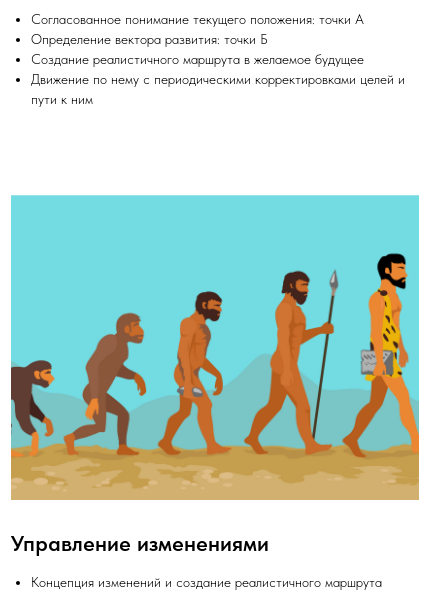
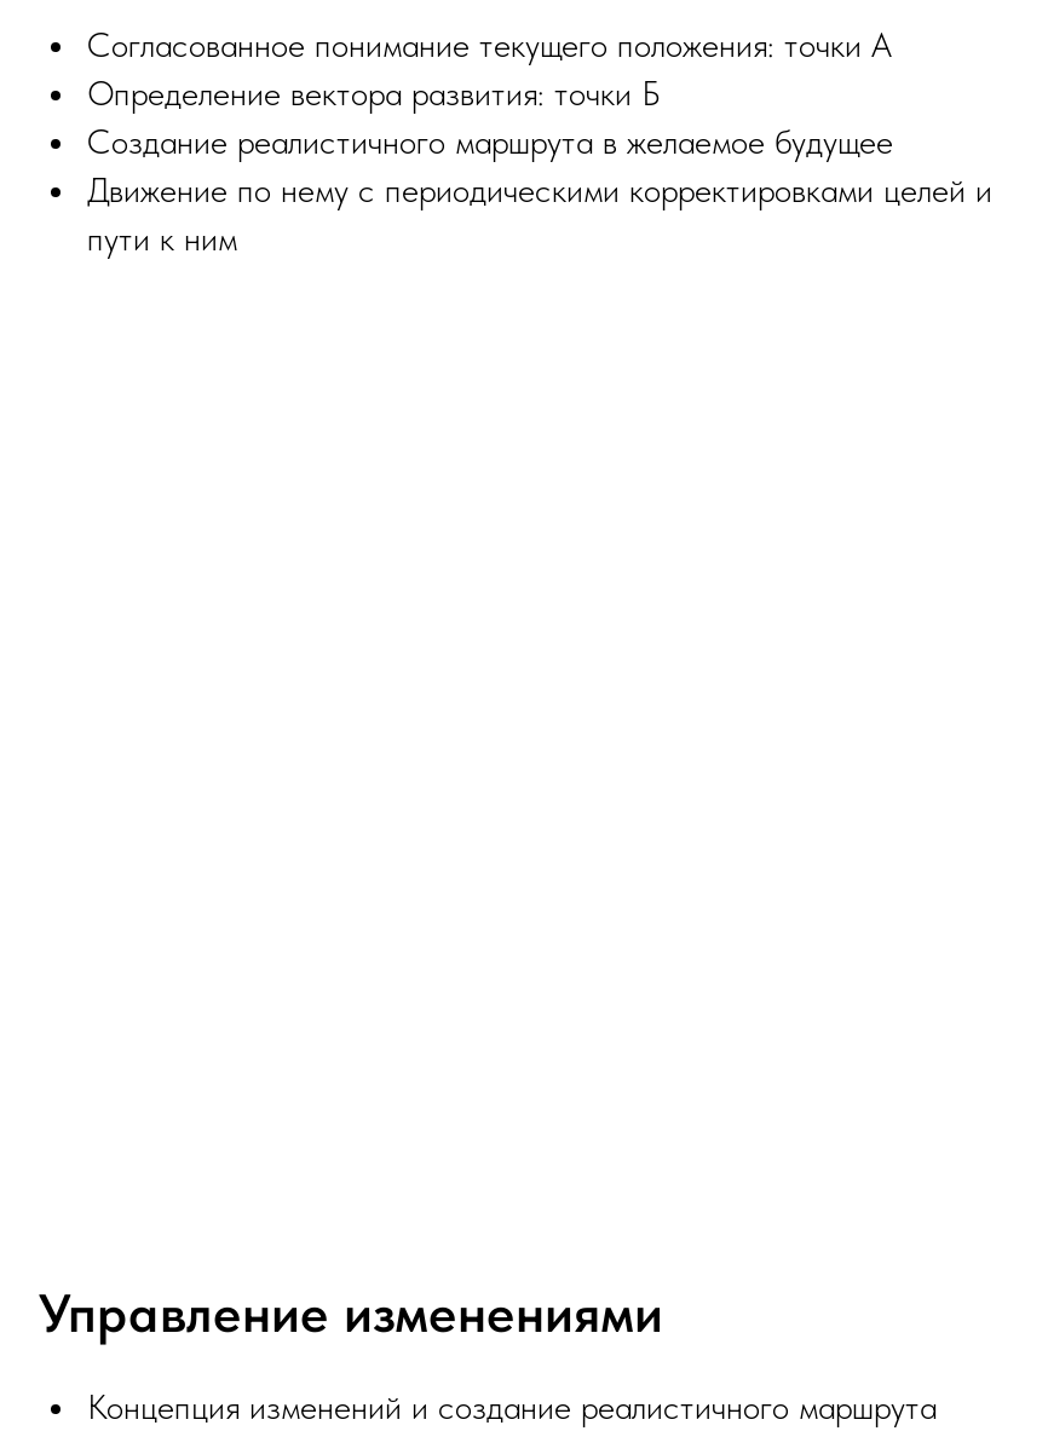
- [image]
